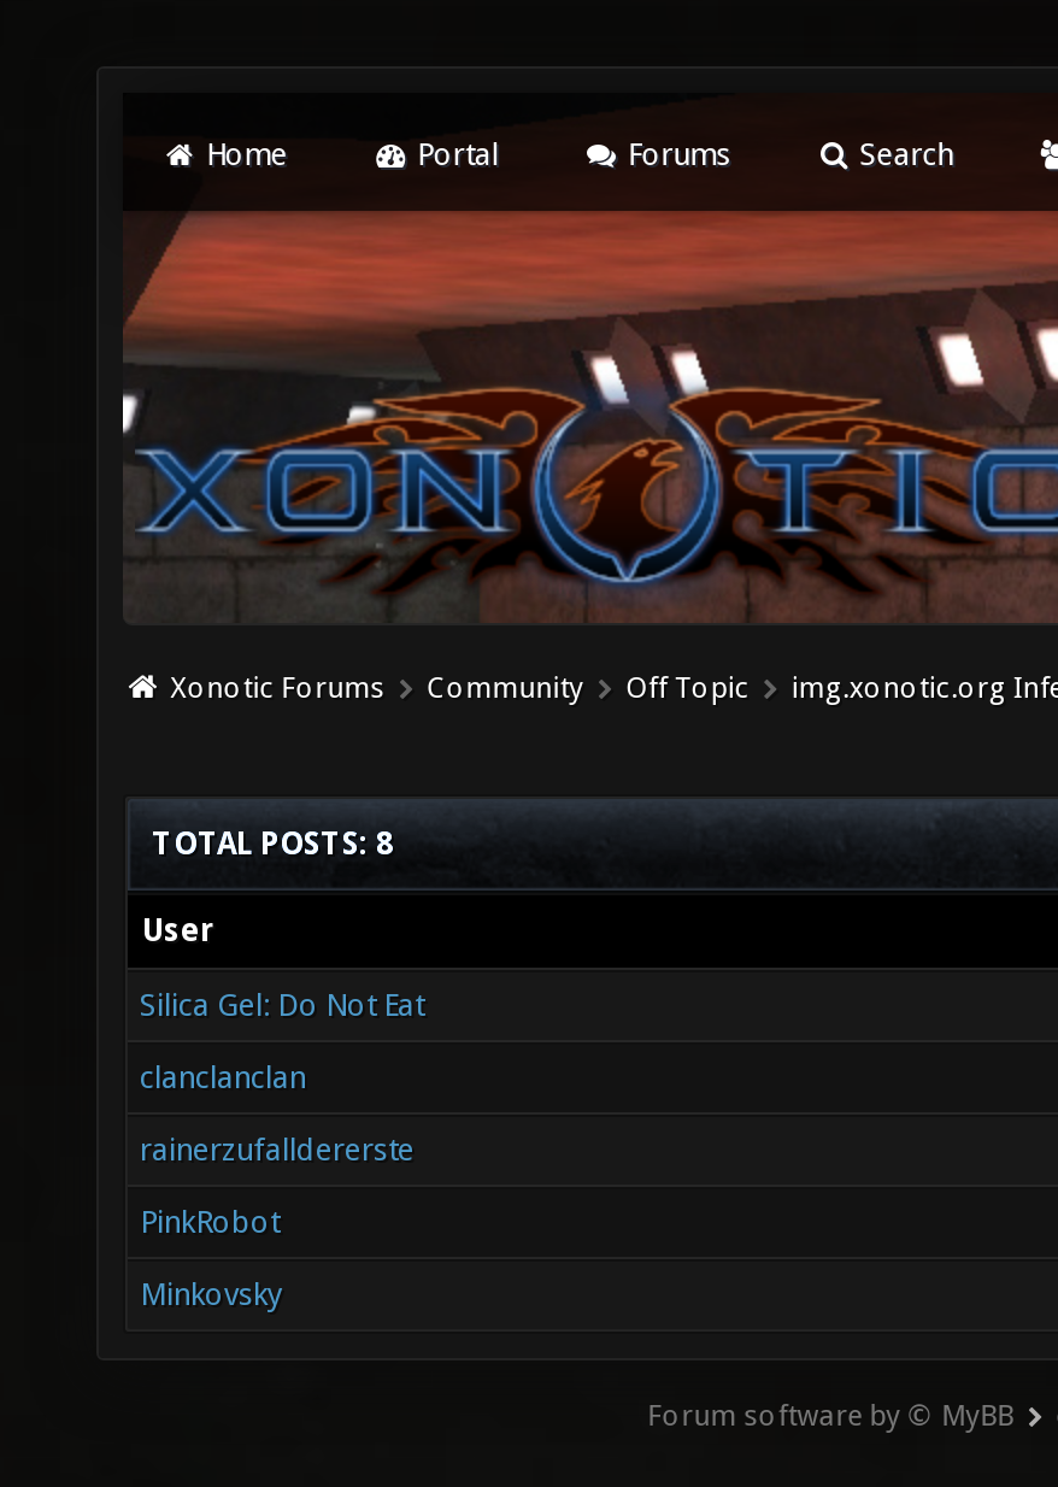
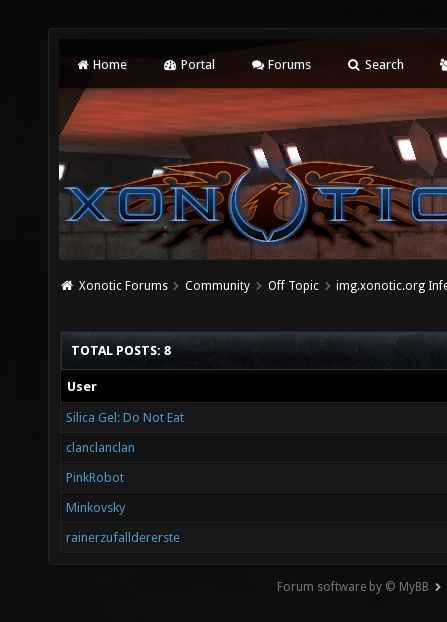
moved down: rainerzufalldererste

moved up: PinkRobot | Minkovsky
